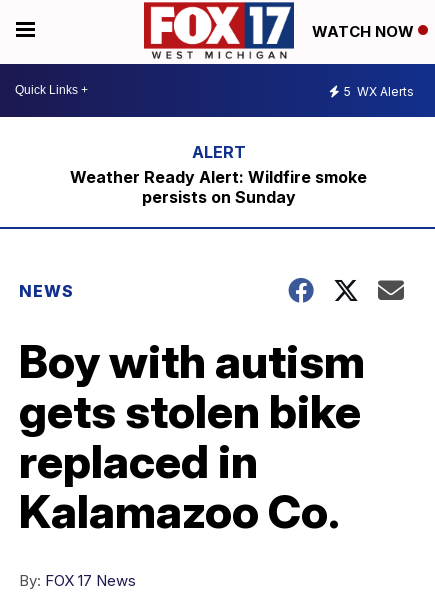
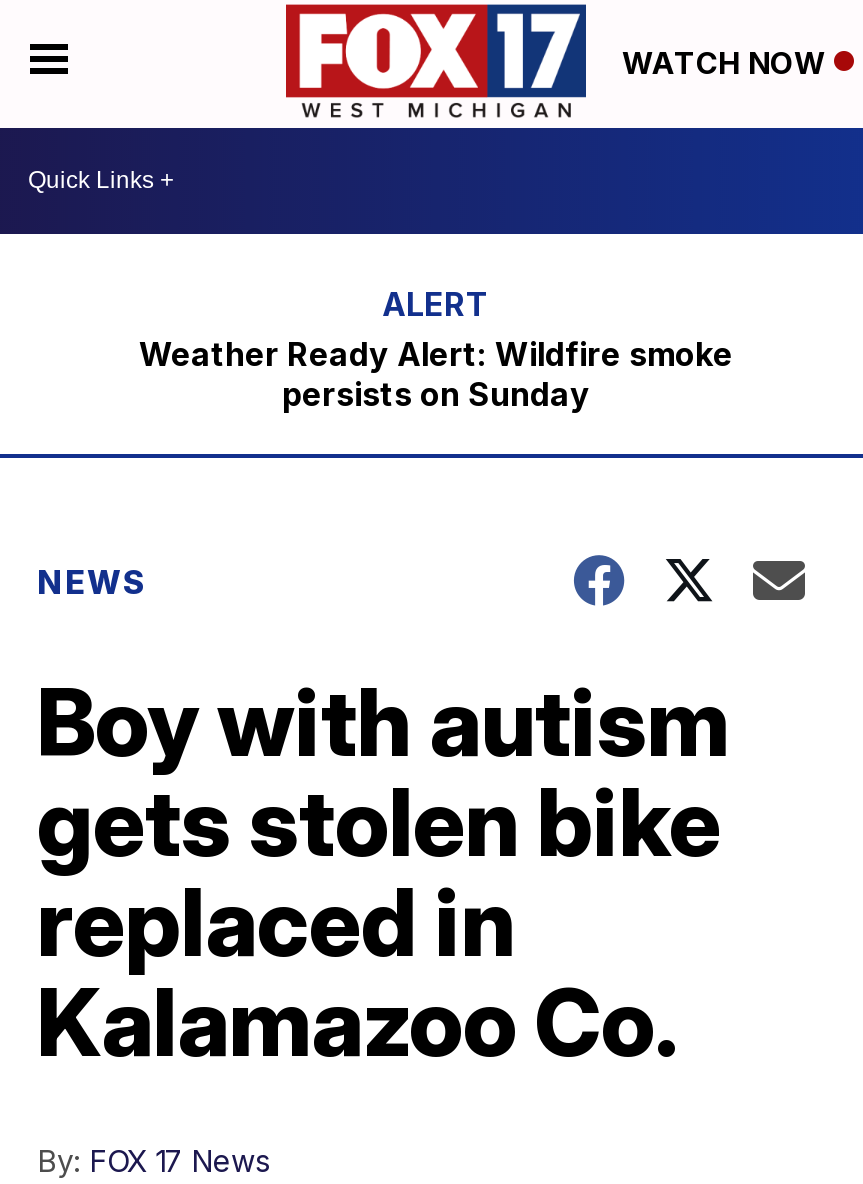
- 5 WX Alerts
